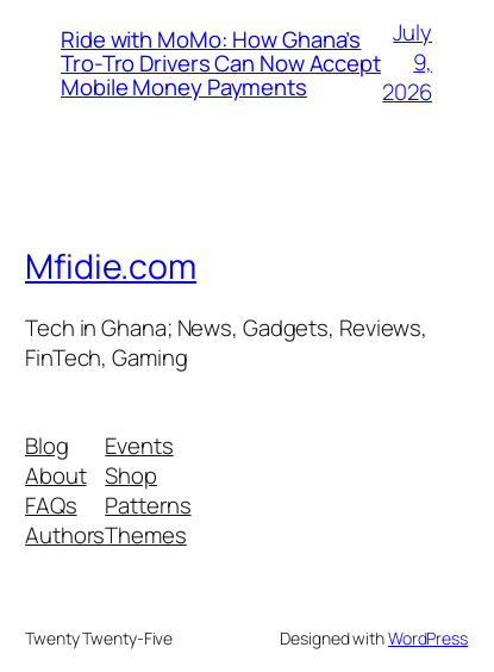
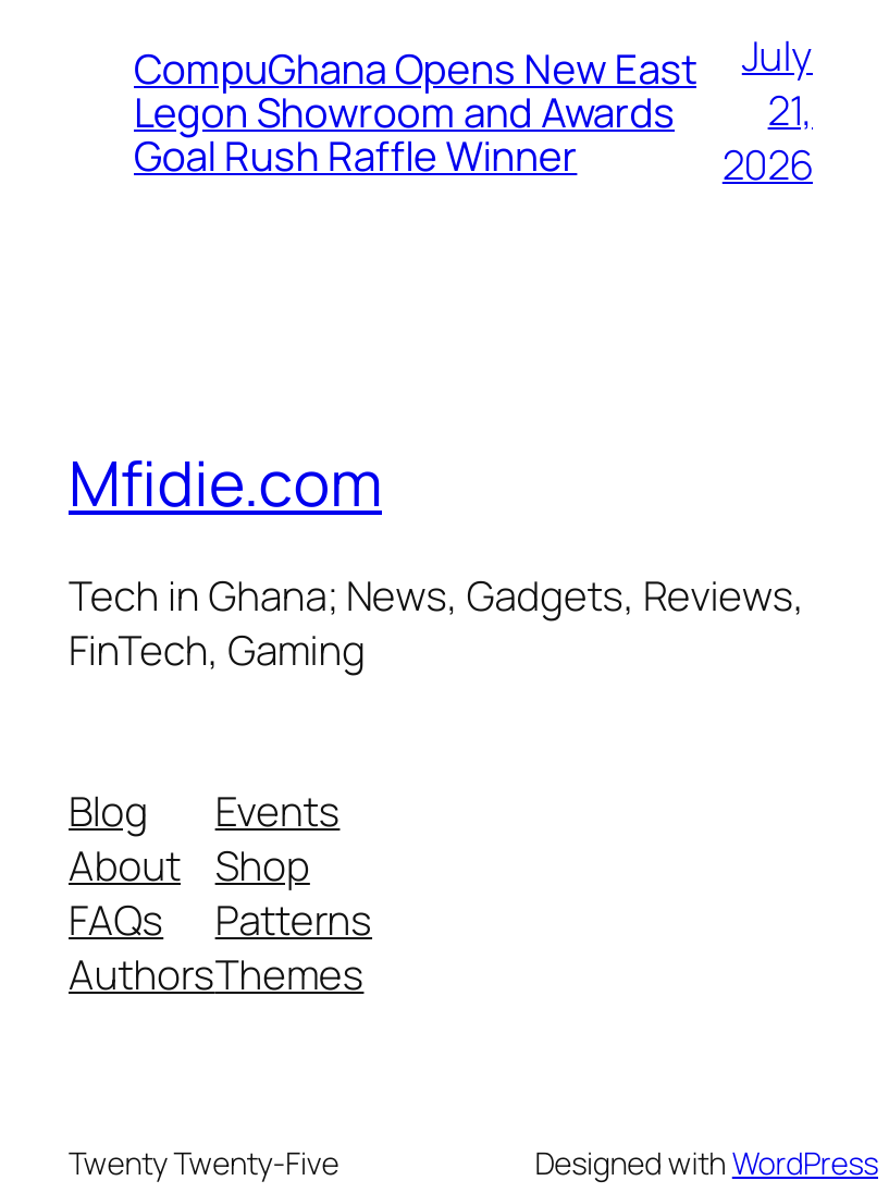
- Ride with MoMo: How Ghana’s
- Tro-Tro Drivers Can Now Accept
- Mobile Money Payments
+ CompuGhana Opens New East
+ Legon Showroom and Awards
+ Goal Rush Raffle Winner

- 9,
+ 21,
